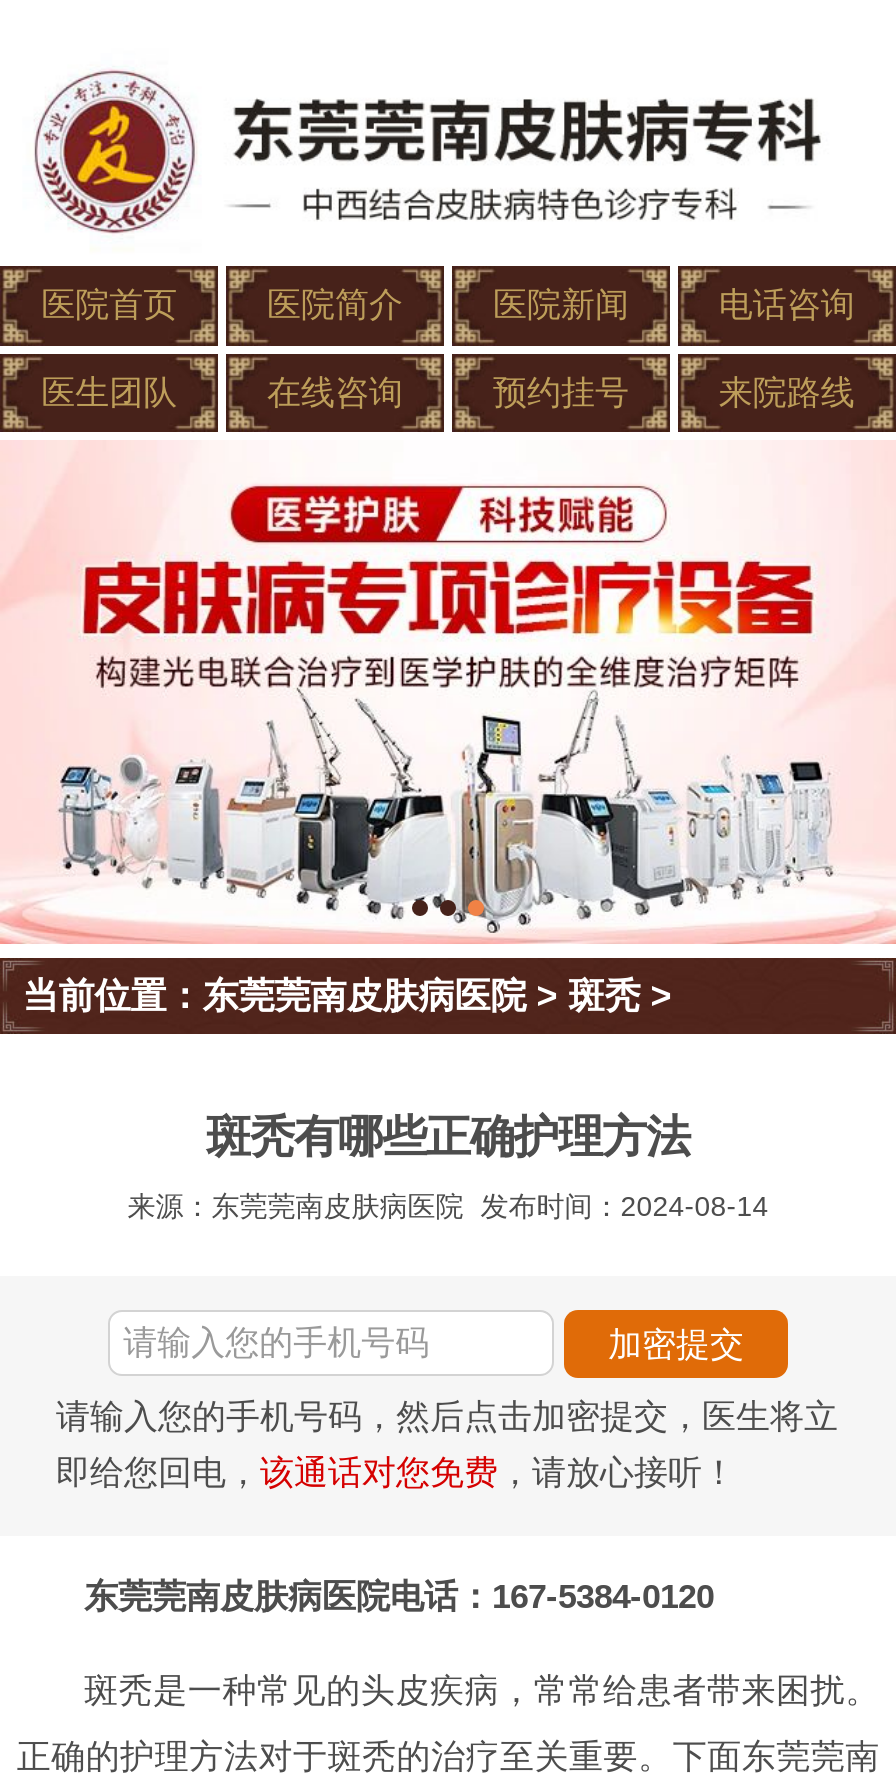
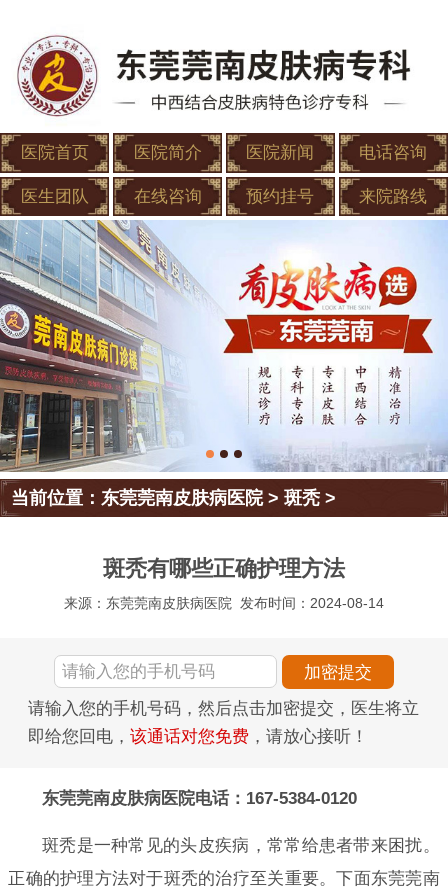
- [image]
+ [image]
